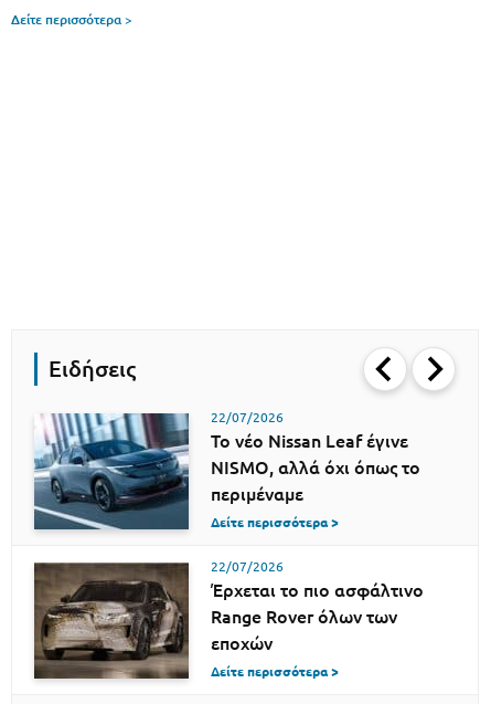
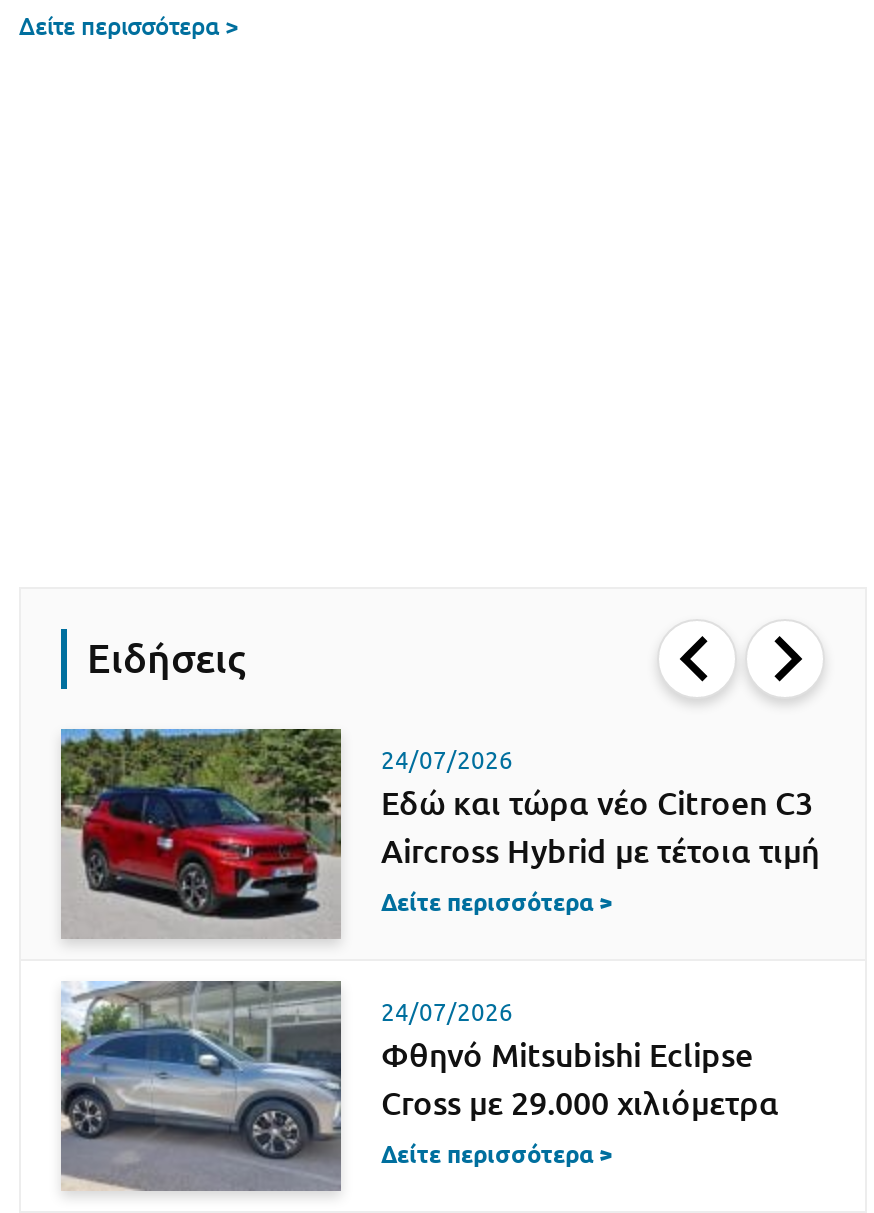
- [image]
- 22/07/2026
- Το νέο Nissan Leaf έγινε
- NISMO, αλλά όχι όπως το
- περιμέναμε
+ [image]
+ 24/07/2026
+ Εδώ και τώρα νέο Citroen C3
+ Aircross Hybrid με τέτοια τιμή

- [image]
- 22/07/2026
- Έρχεται το πιο ασφάλτινο
- Range Rover όλων των
- εποχών
+ [image]
+ 24/07/2026
+ Φθηνό Mitsubishi Eclipse
+ Cross με 29.000 χιλιόμετρα
